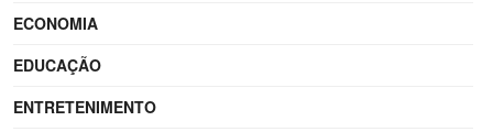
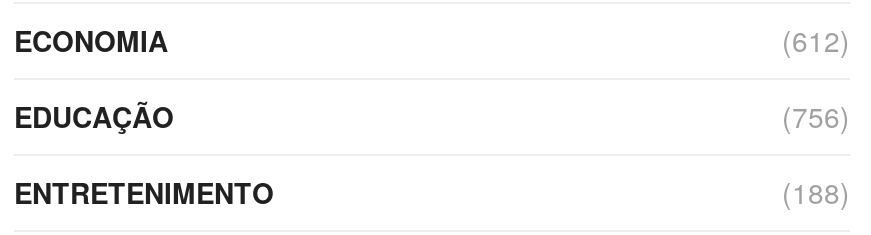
+ (612)

+ (756)

+ (188)
